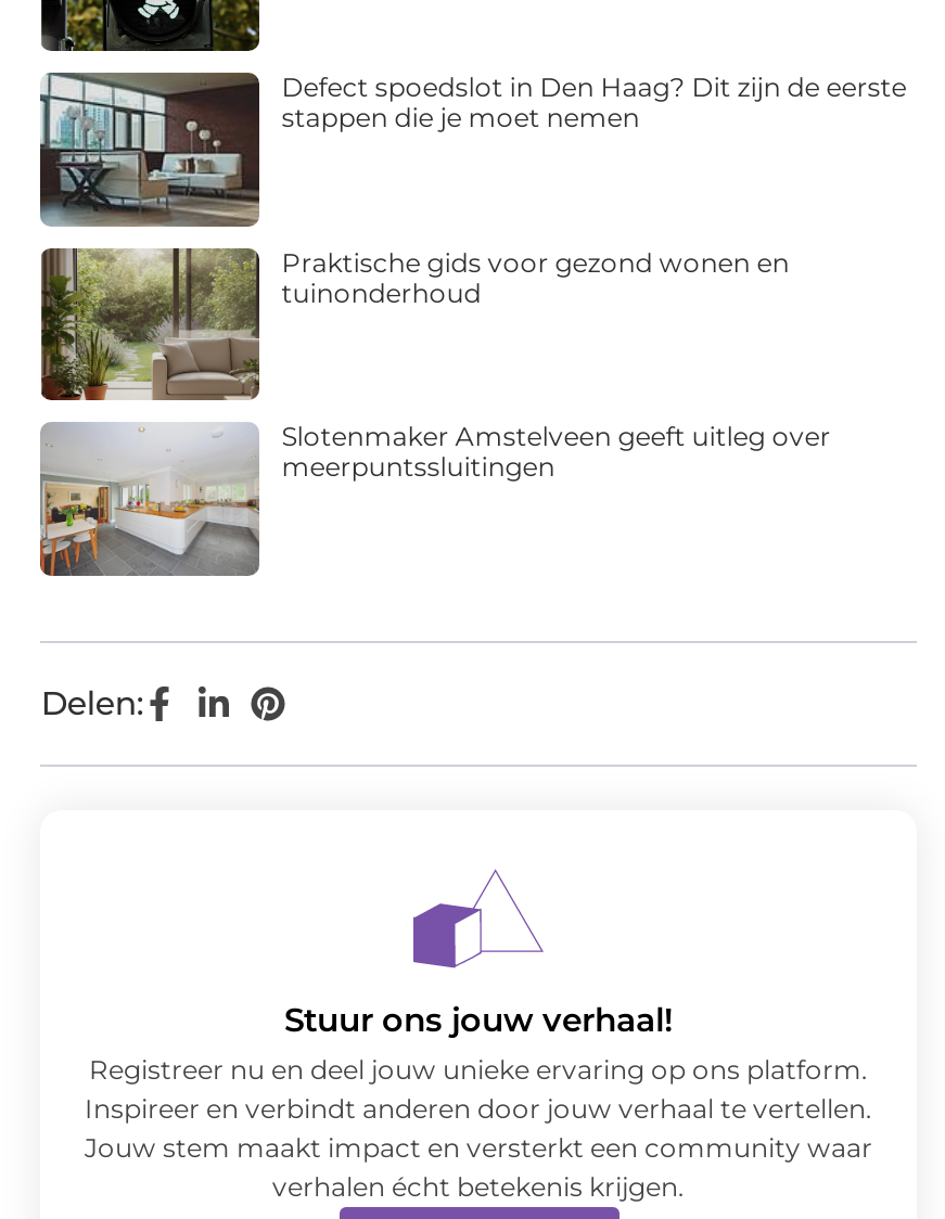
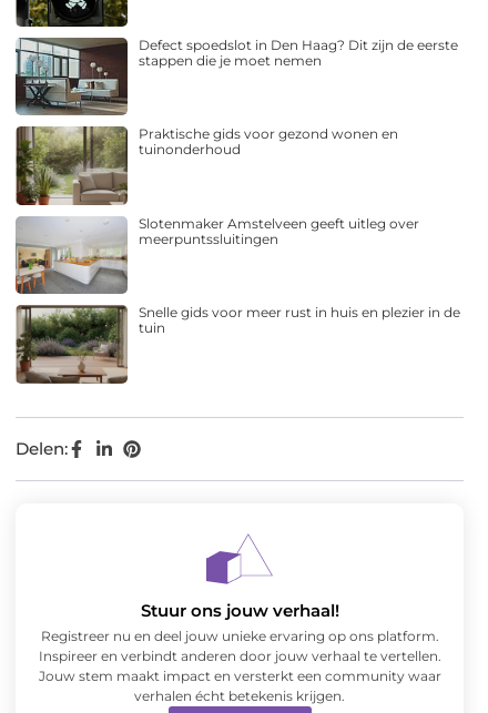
+ [image]
+ Snelle gids voor meer rust in huis en plezier in de
+ tuin
